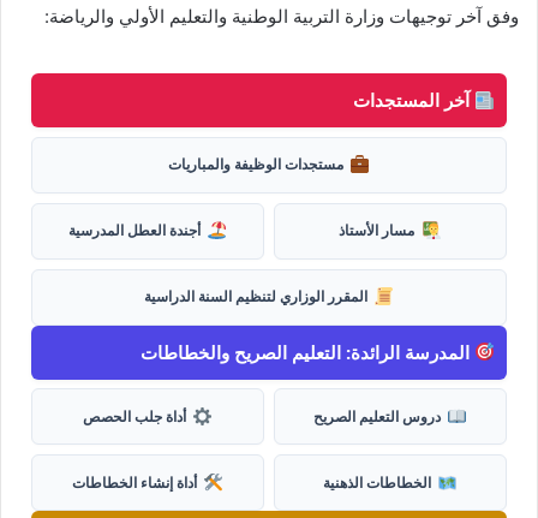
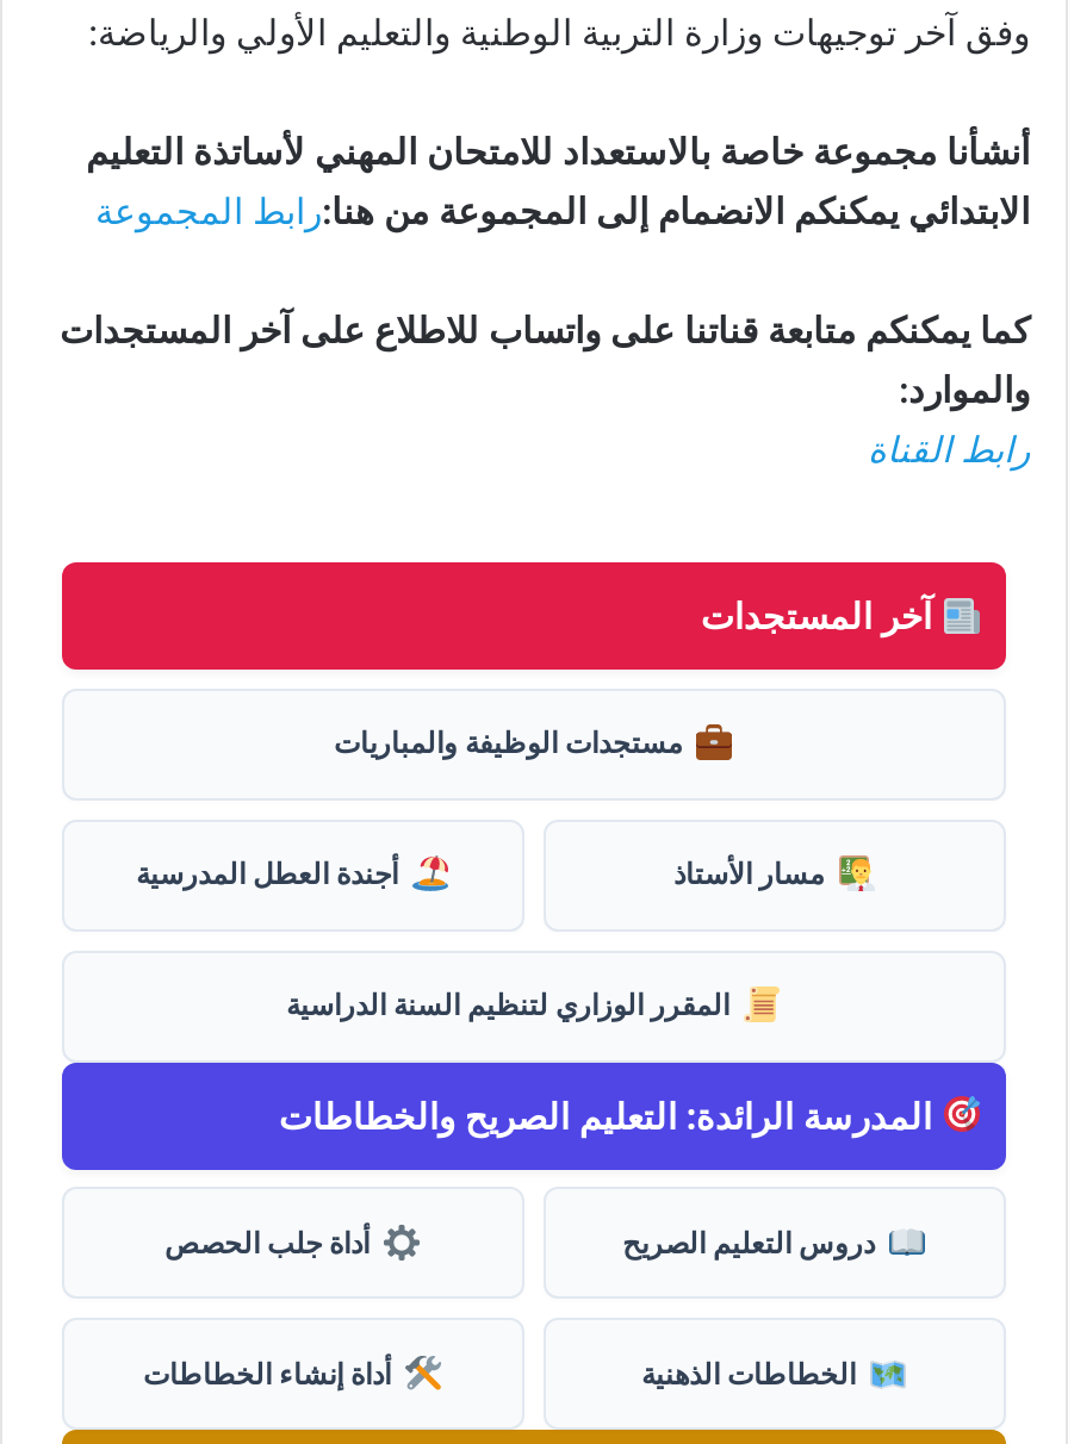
+ أنشأنا مجموعة خاصة بالاستعداد للامتحان المهني لأساتذة التعليم
+ الابتدائي يمكنكم الانضمام إلى المجموعة من هنا: رابط المجموعة
+ كما يمكنكم متابعة قناتنا على واتساب للاطلاع على آخر المستجدات
+ والموارد:
+ رابط القناة
